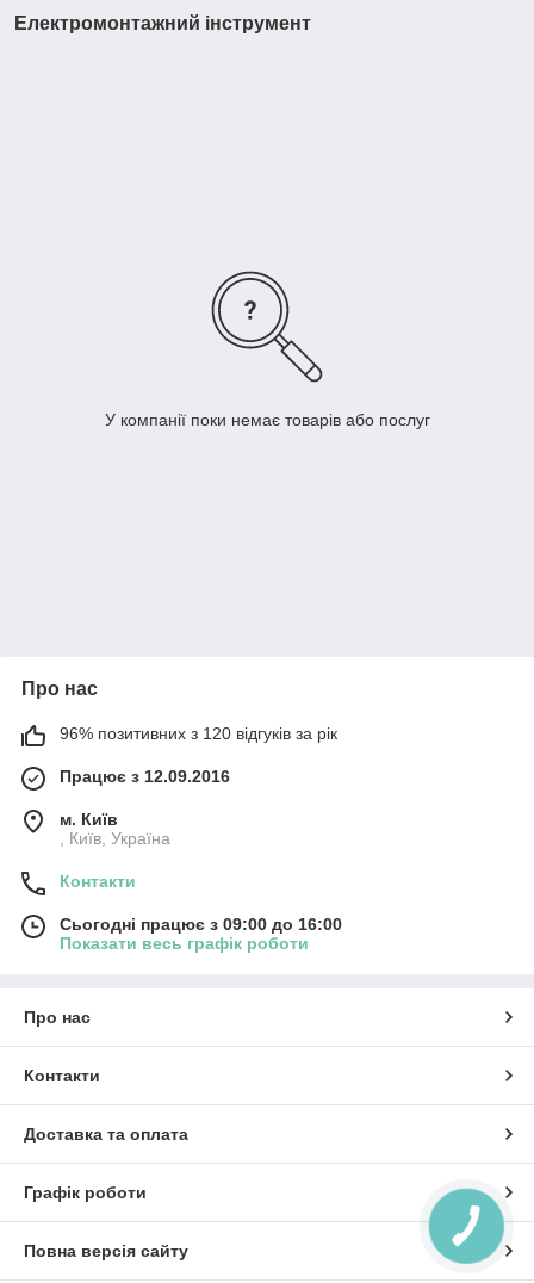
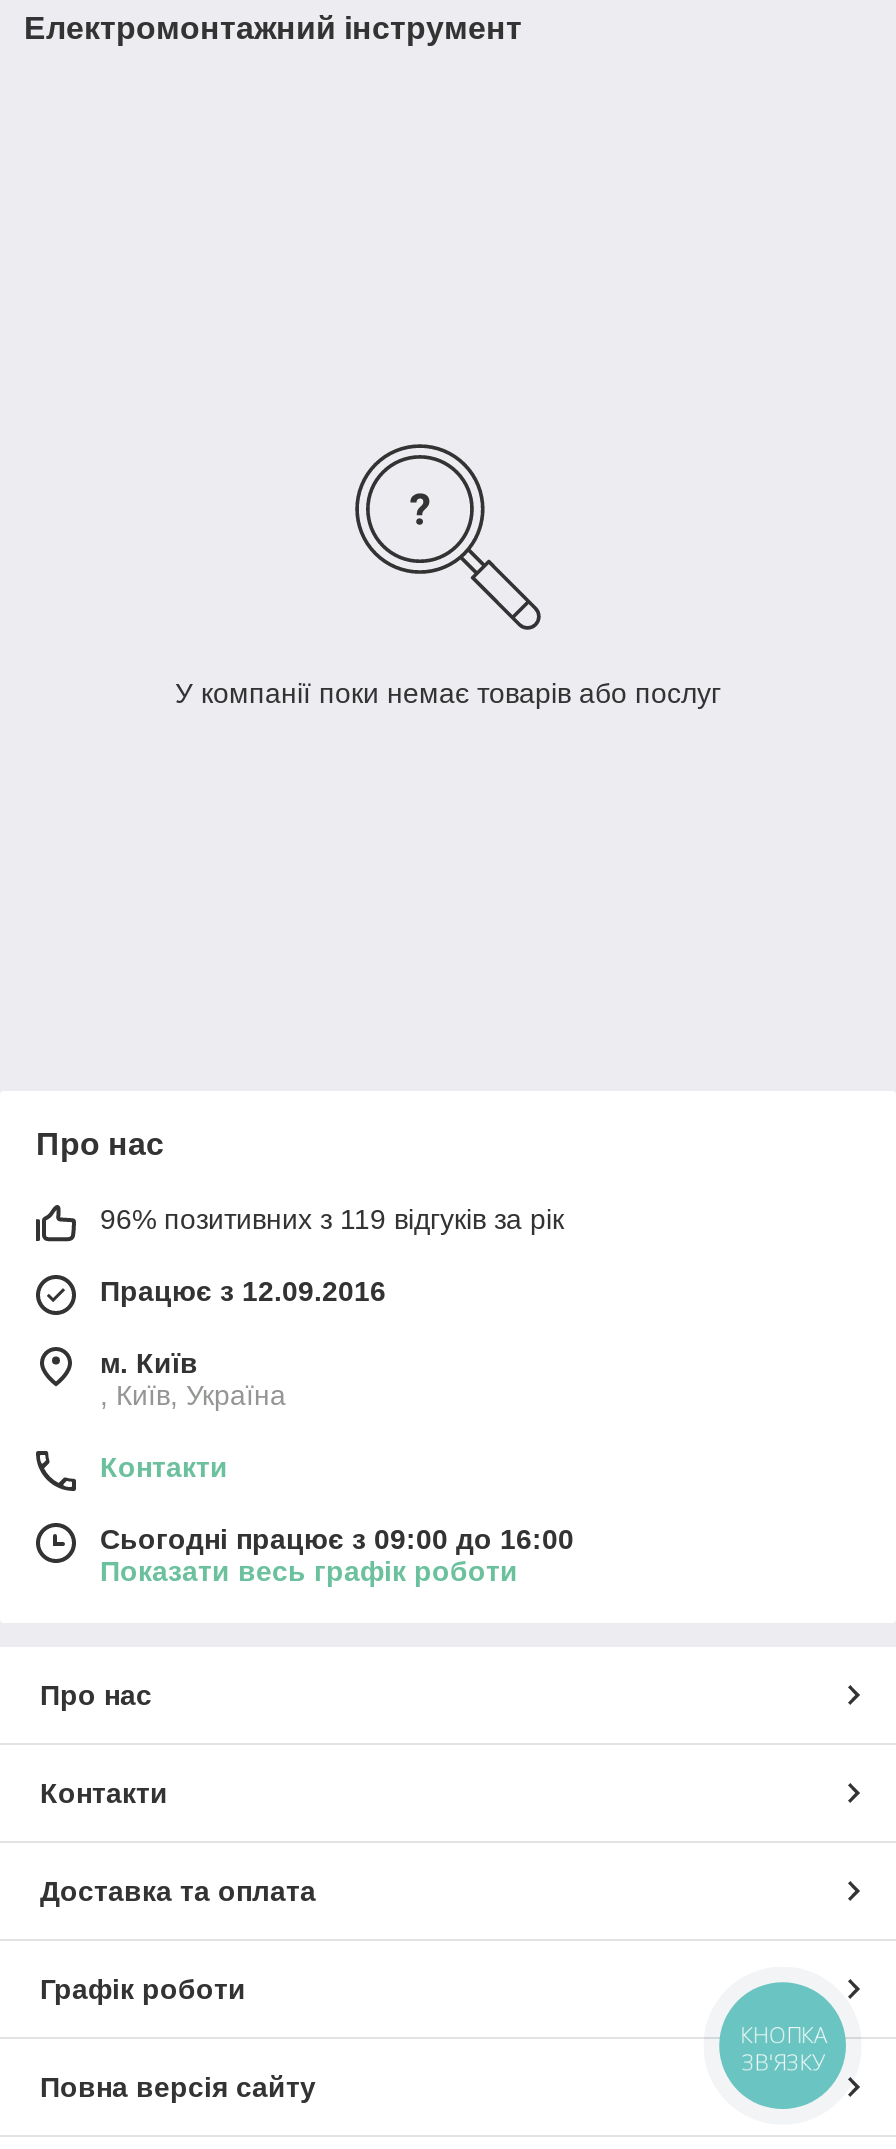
- 96% позитивних з 120 відгуків за рік
+ 96% позитивних з 119 відгуків за рік

+ КНОПКА
+ ЗВ'ЯЗКУ
